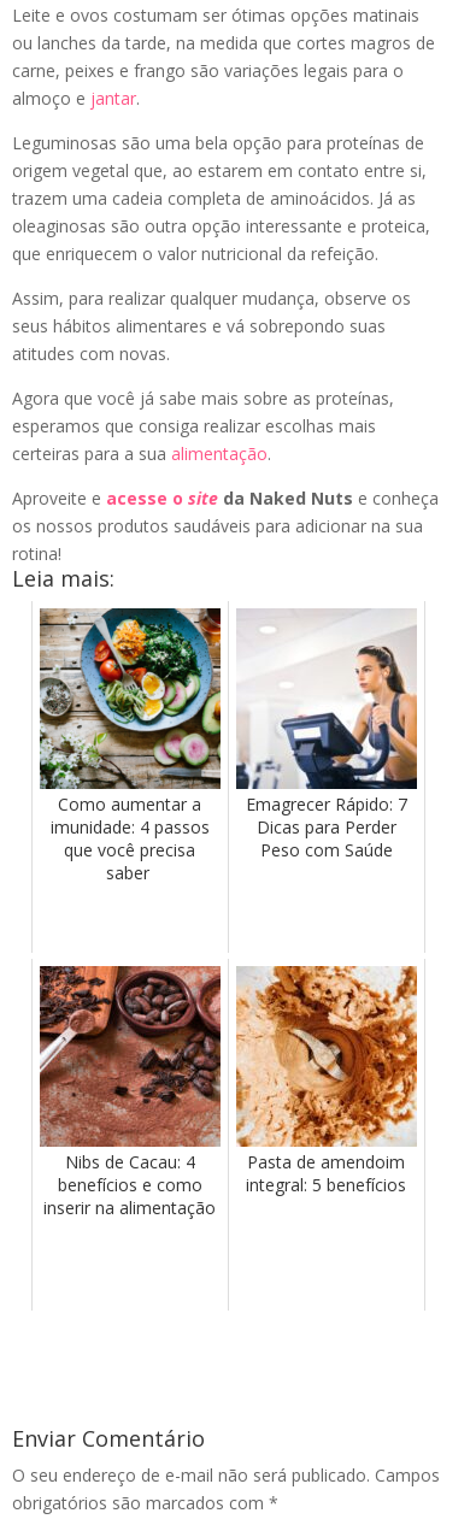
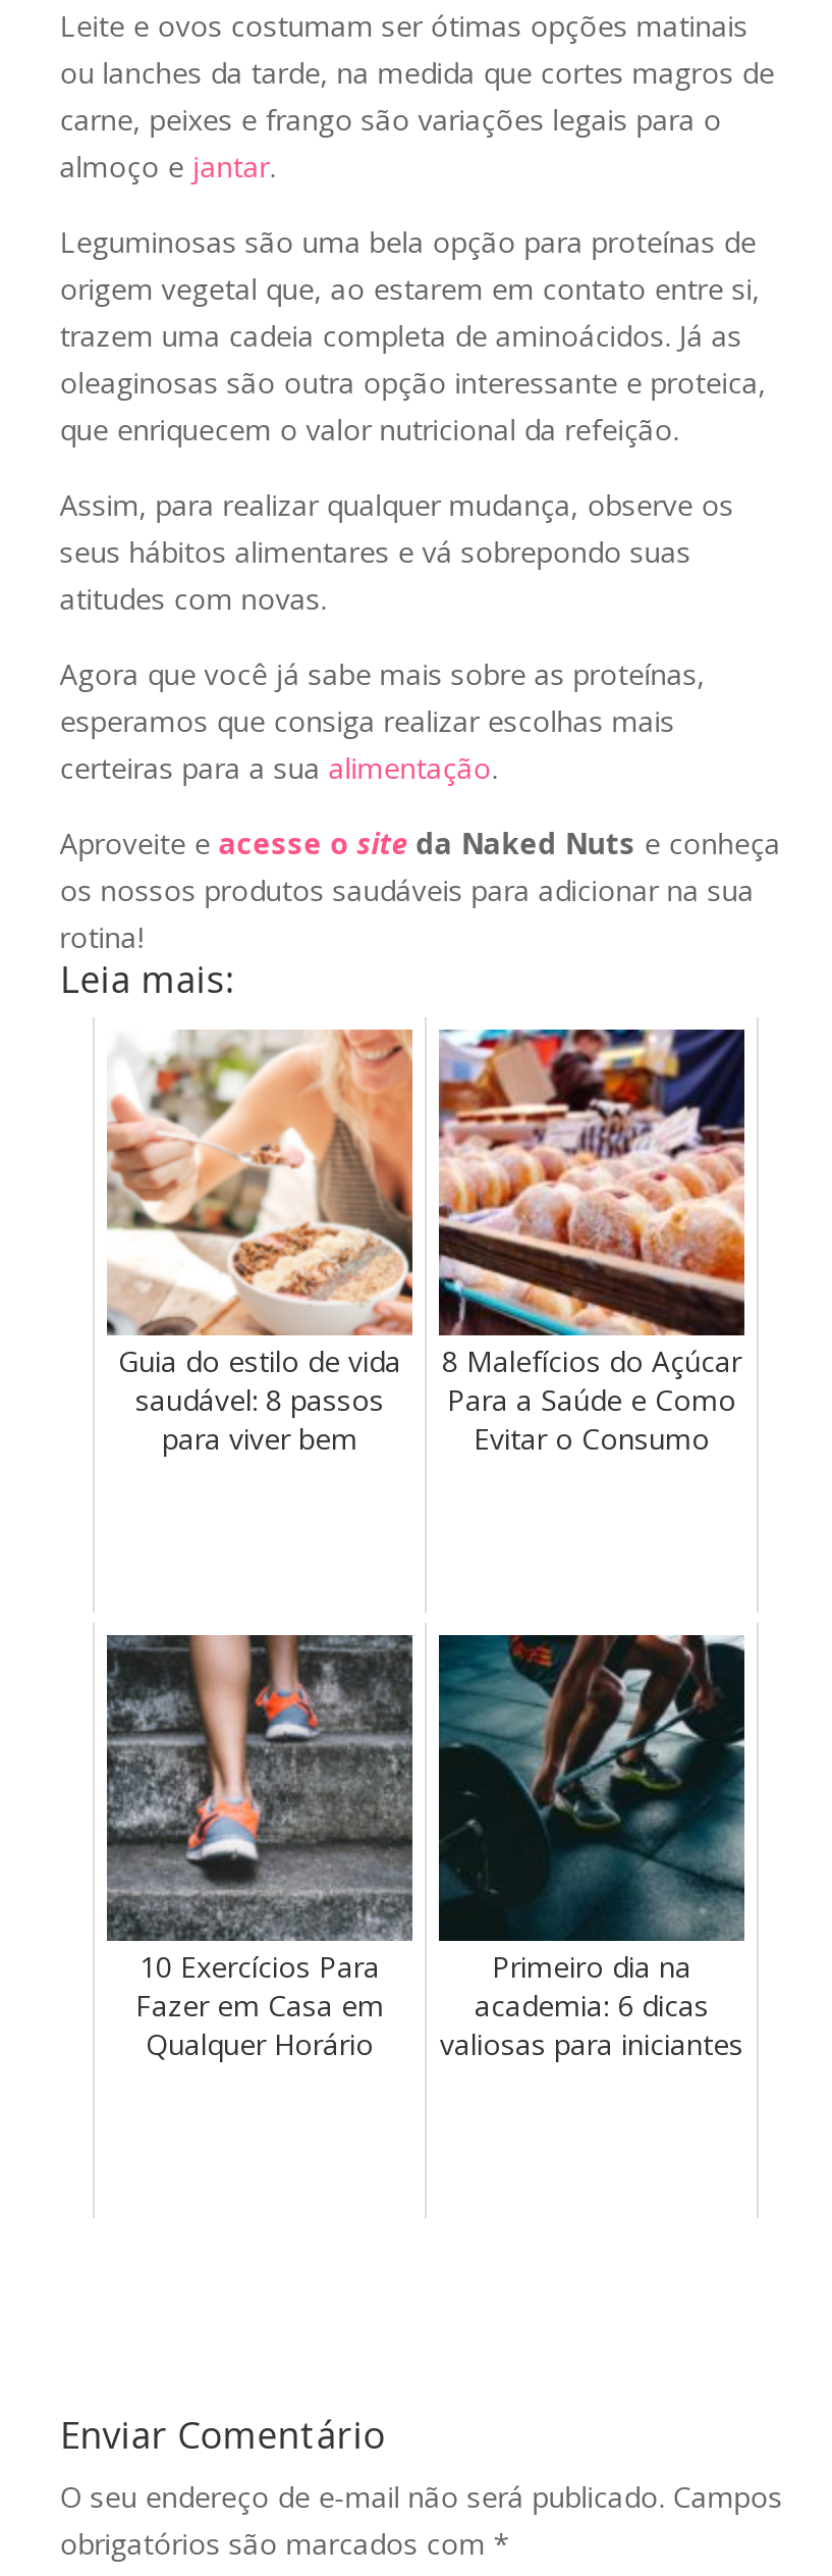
- [image]
- Como aumentar a
- imunidade: 4 passos
- que você precisa
- saber
+ [image]
+ Guia do estilo de vida
+ saudável: 8 passos
+ para viver bem

- [image]
- Emagrecer Rápido: 7
- Dicas para Perder
- Peso com Saúde
+ [image]
+ 8 Malefícios do Açúcar
+ Para a Saúde e Como
+ Evitar o Consumo

- [image]
- Nibs de Cacau: 4
- benefícios e como
- inserir na alimentação
+ [image]
+ 10 Exercícios Para
+ Fazer em Casa em
+ Qualquer Horário

- [image]
- Pasta de amendoim
- integral: 5 benefícios
+ [image]
+ Primeiro dia na
+ academia: 6 dicas
+ valiosas para iniciantes
